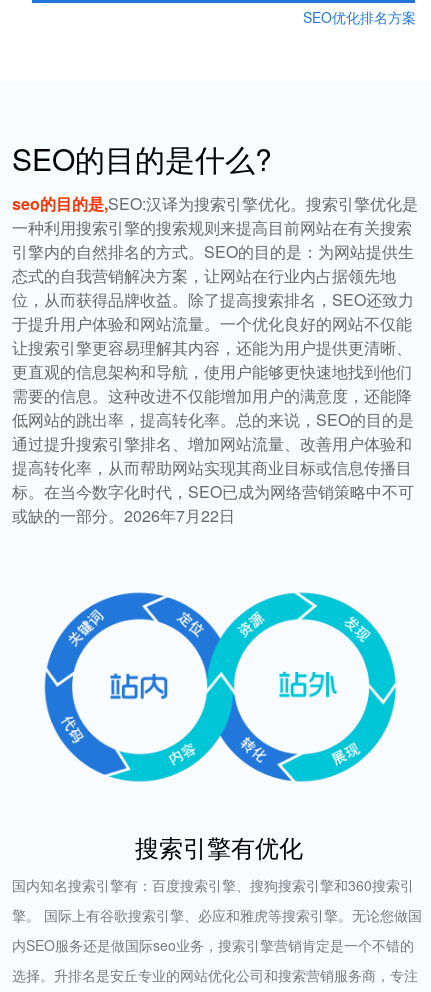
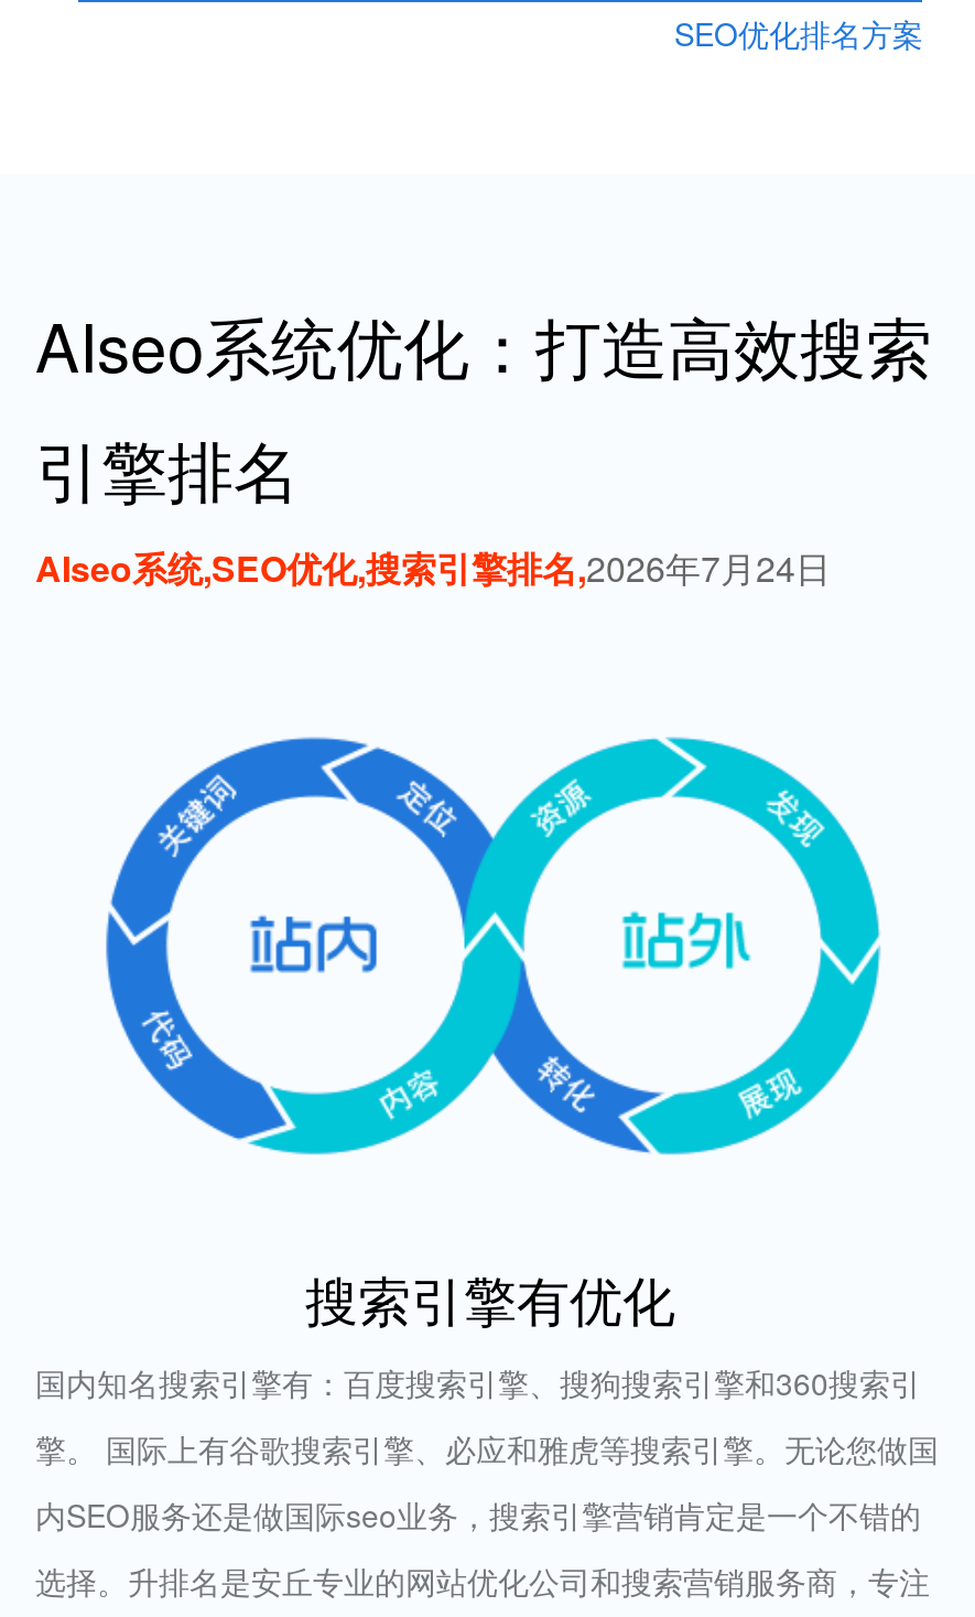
- SEO的目的是什么?
- seo的目的是,SEO:汉译为搜索引擎优化。搜索引擎优化是
- 一种利用搜索引擎的搜索规则来提高目前网站在有关搜索
- 引擎内的自然排名的方式。SEO的目的是：为网站提供生
- 态式的自我营销解决方案，让网站在行业内占据领先地
- 位，从而获得品牌收益。除了提高搜索排名，SEO还致力
- 于提升用户体验和网站流量。一个优化良好的网站不仅能
- 让搜索引擎更容易理解其内容，还能为用户提供更清晰、
- 更直观的信息架构和导航，使用户能够更快速地找到他们
- 需要的信息。这种改进不仅能增加用户的满意度，还能降
- 低网站的跳出率，提高转化率。总的来说，SEO的目的是
- 通过提升搜索引擎排名、增加网站流量、改善用户体验和
- 提高转化率，从而帮助网站实现其商业目标或信息传播目
- 标。在当今数字化时代，SEO已成为网络营销策略中不可
- 或缺的一部分。2026年7月22日
+ AIseo系统优化：打造高效搜索
+ 引擎排名
+ AIseo系统,SEO优化,搜索引擎排名,2026年7月24日
